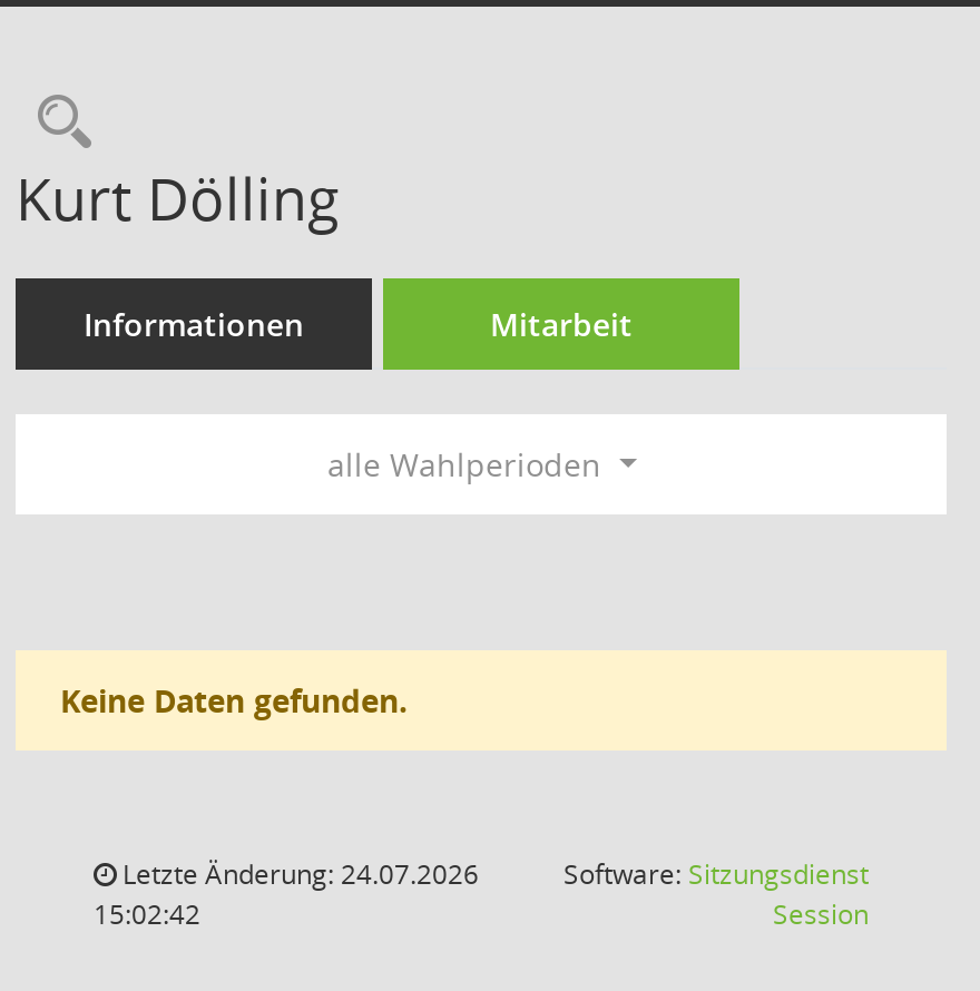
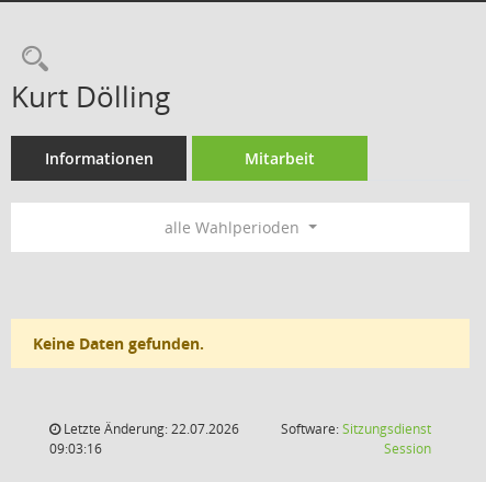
- Letzte Änderung: 24.07.2026
+ Letzte Änderung: 22.07.2026

- 15:02:42
+ 09:03:16
